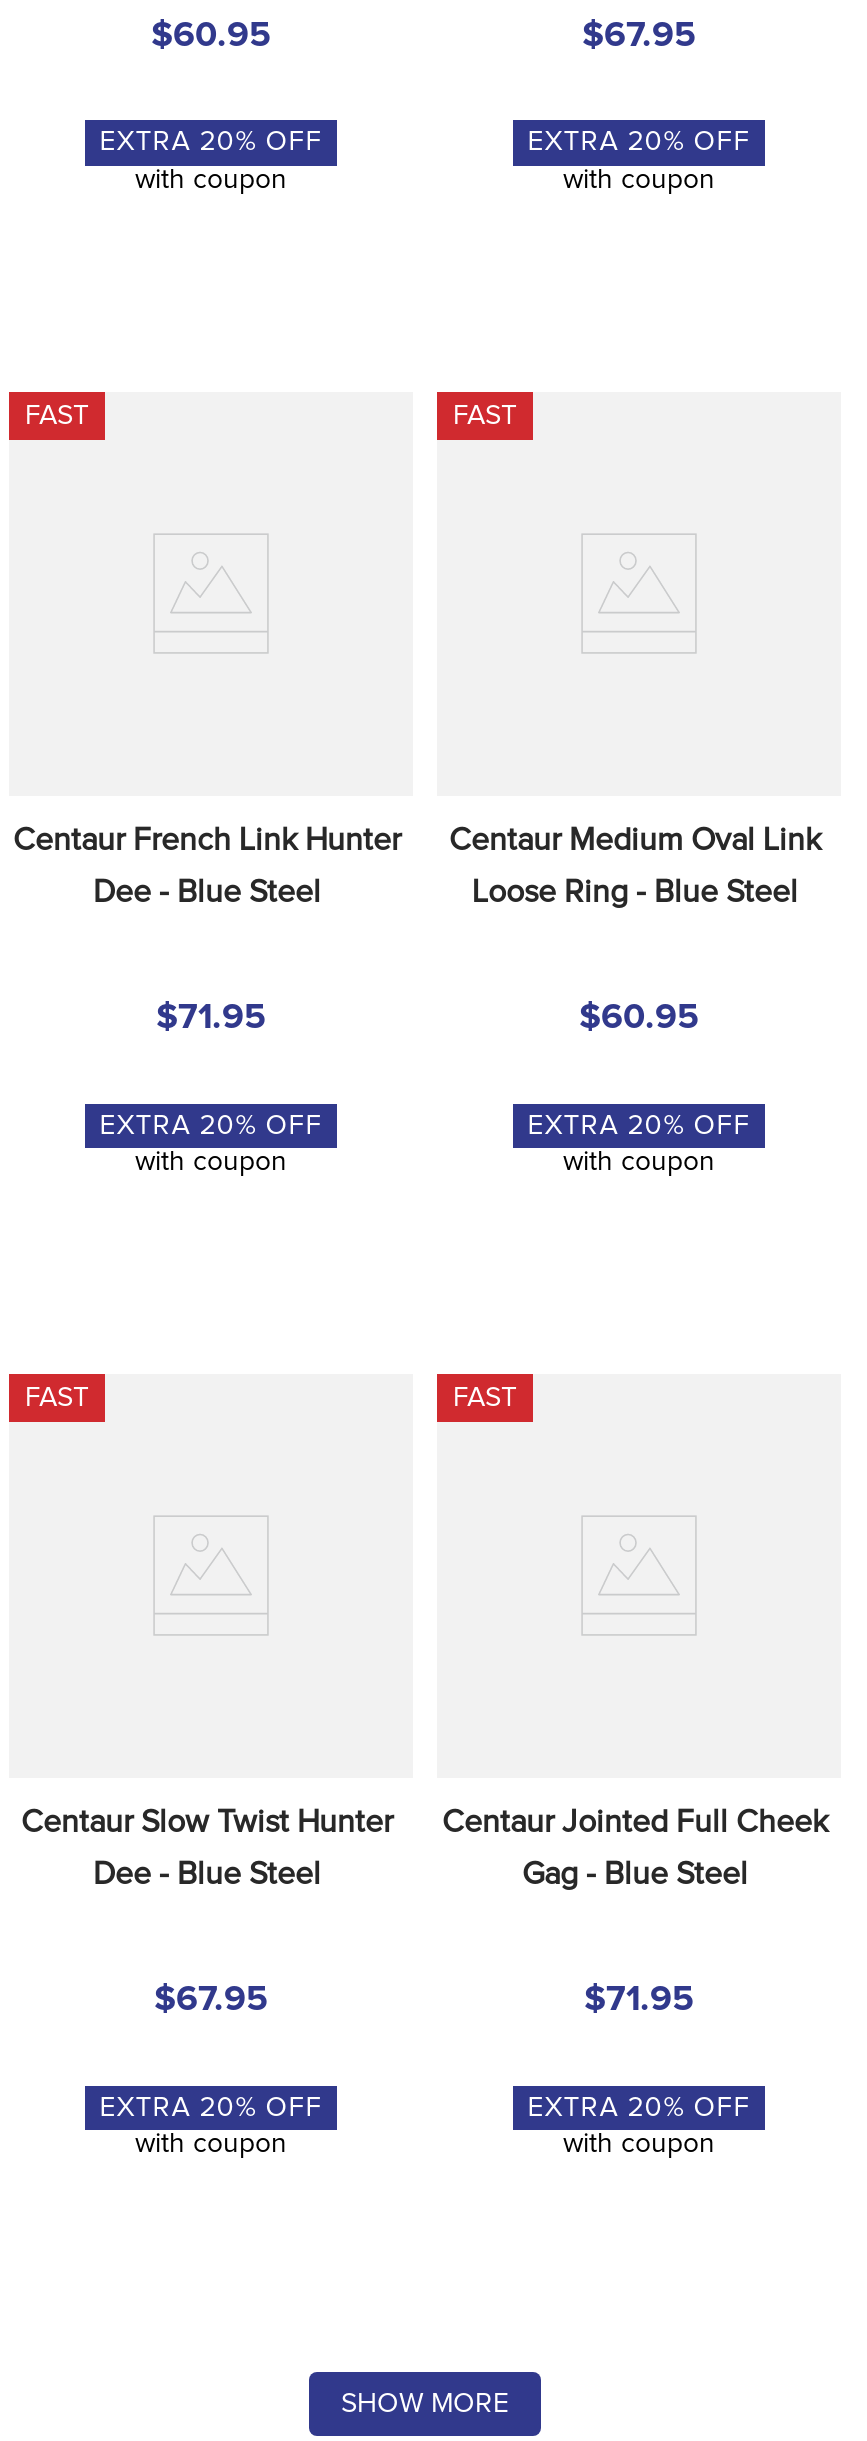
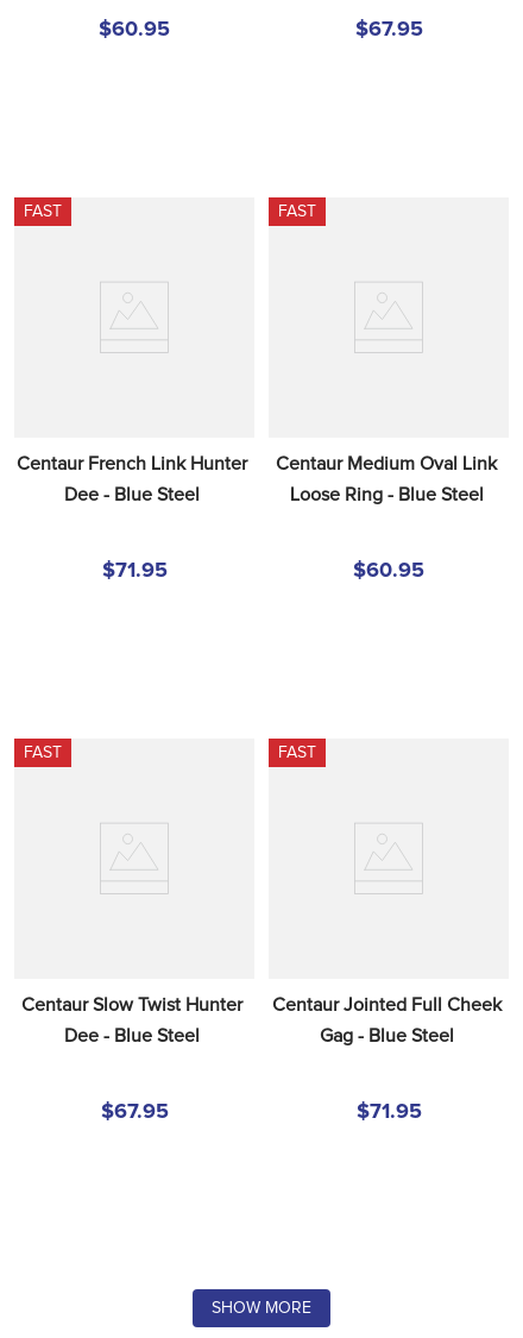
- EXTRA 20% OFF
- with coupon

- EXTRA 20% OFF
- with coupon

- EXTRA 20% OFF
- with coupon

- EXTRA 20% OFF
- with coupon

- EXTRA 20% OFF
- with coupon

- EXTRA 20% OFF
- with coupon
